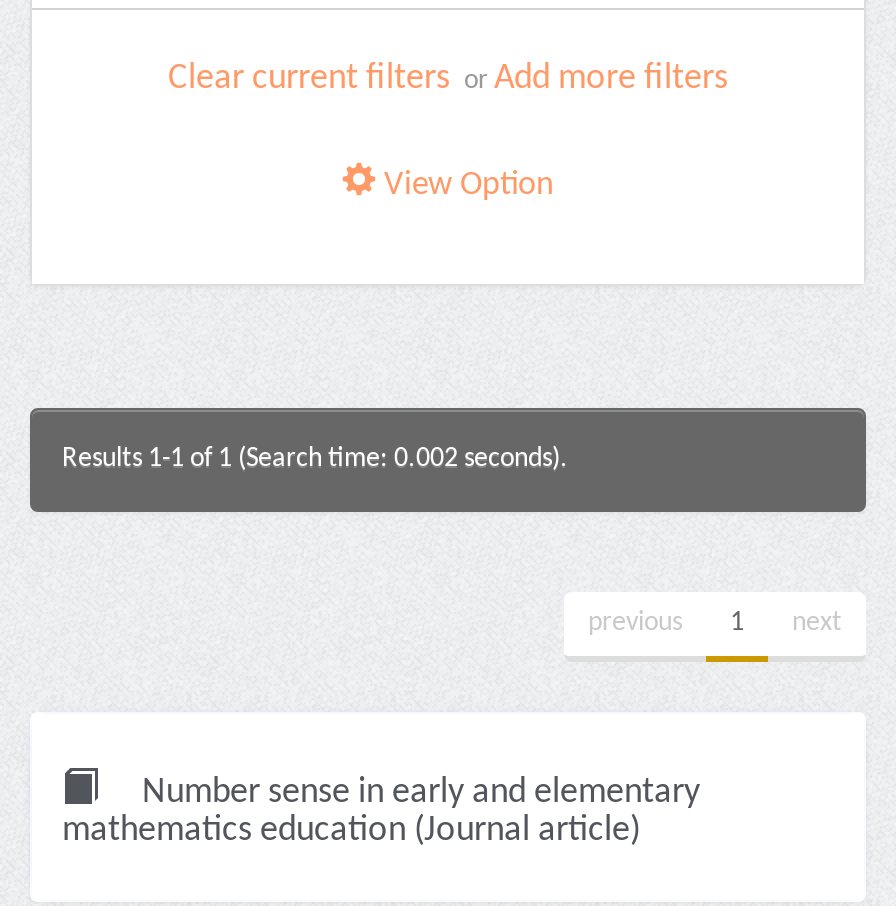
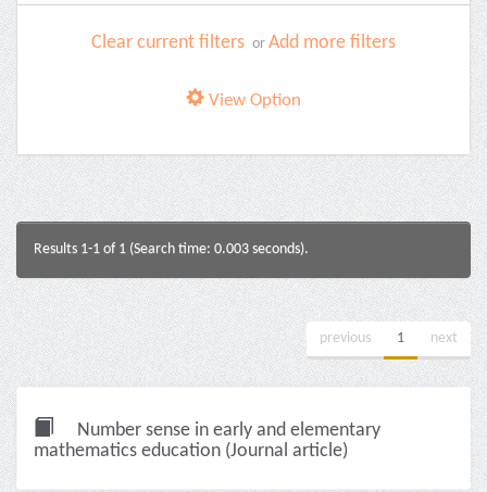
- Results 1-1 of 1 (Search time: 0.002 seconds).
+ Results 1-1 of 1 (Search time: 0.003 seconds).
